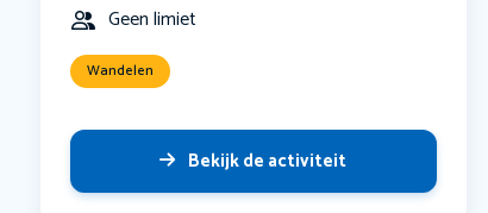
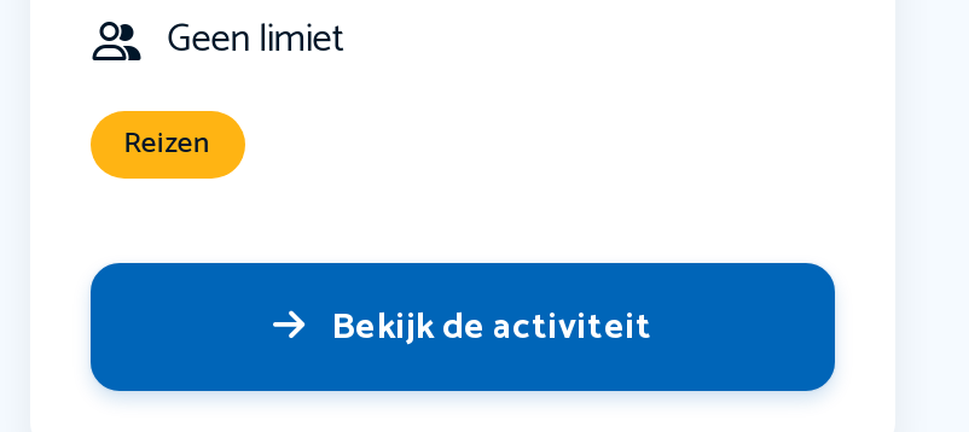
- Wandelen
+ Reizen
